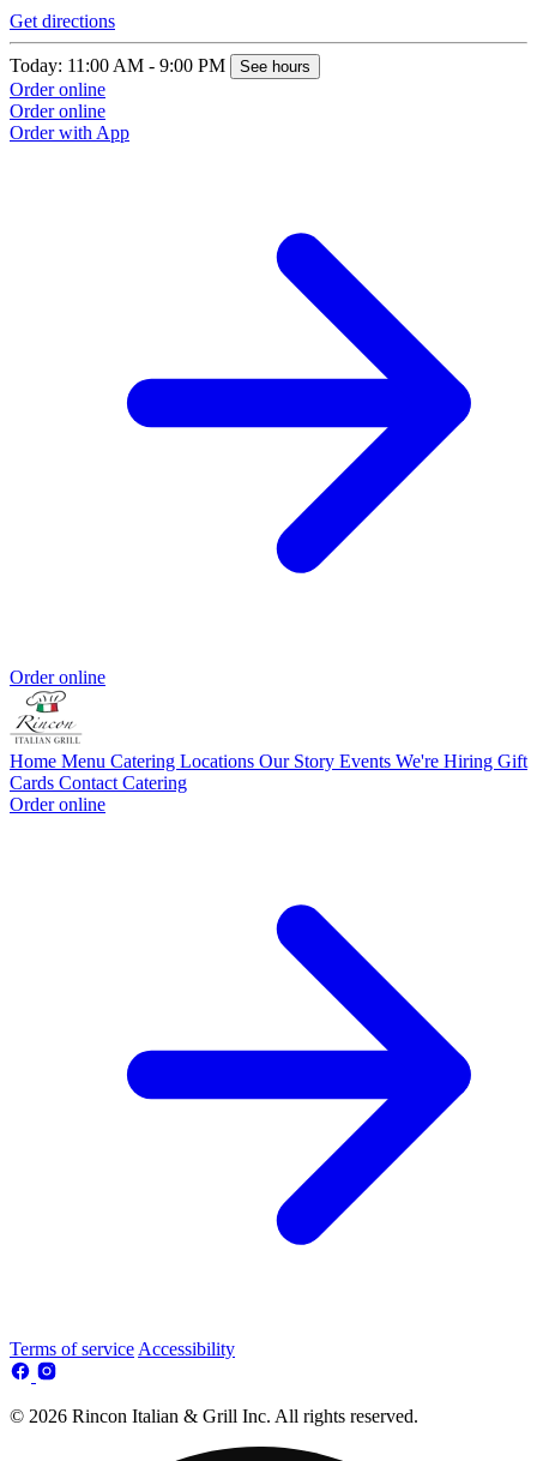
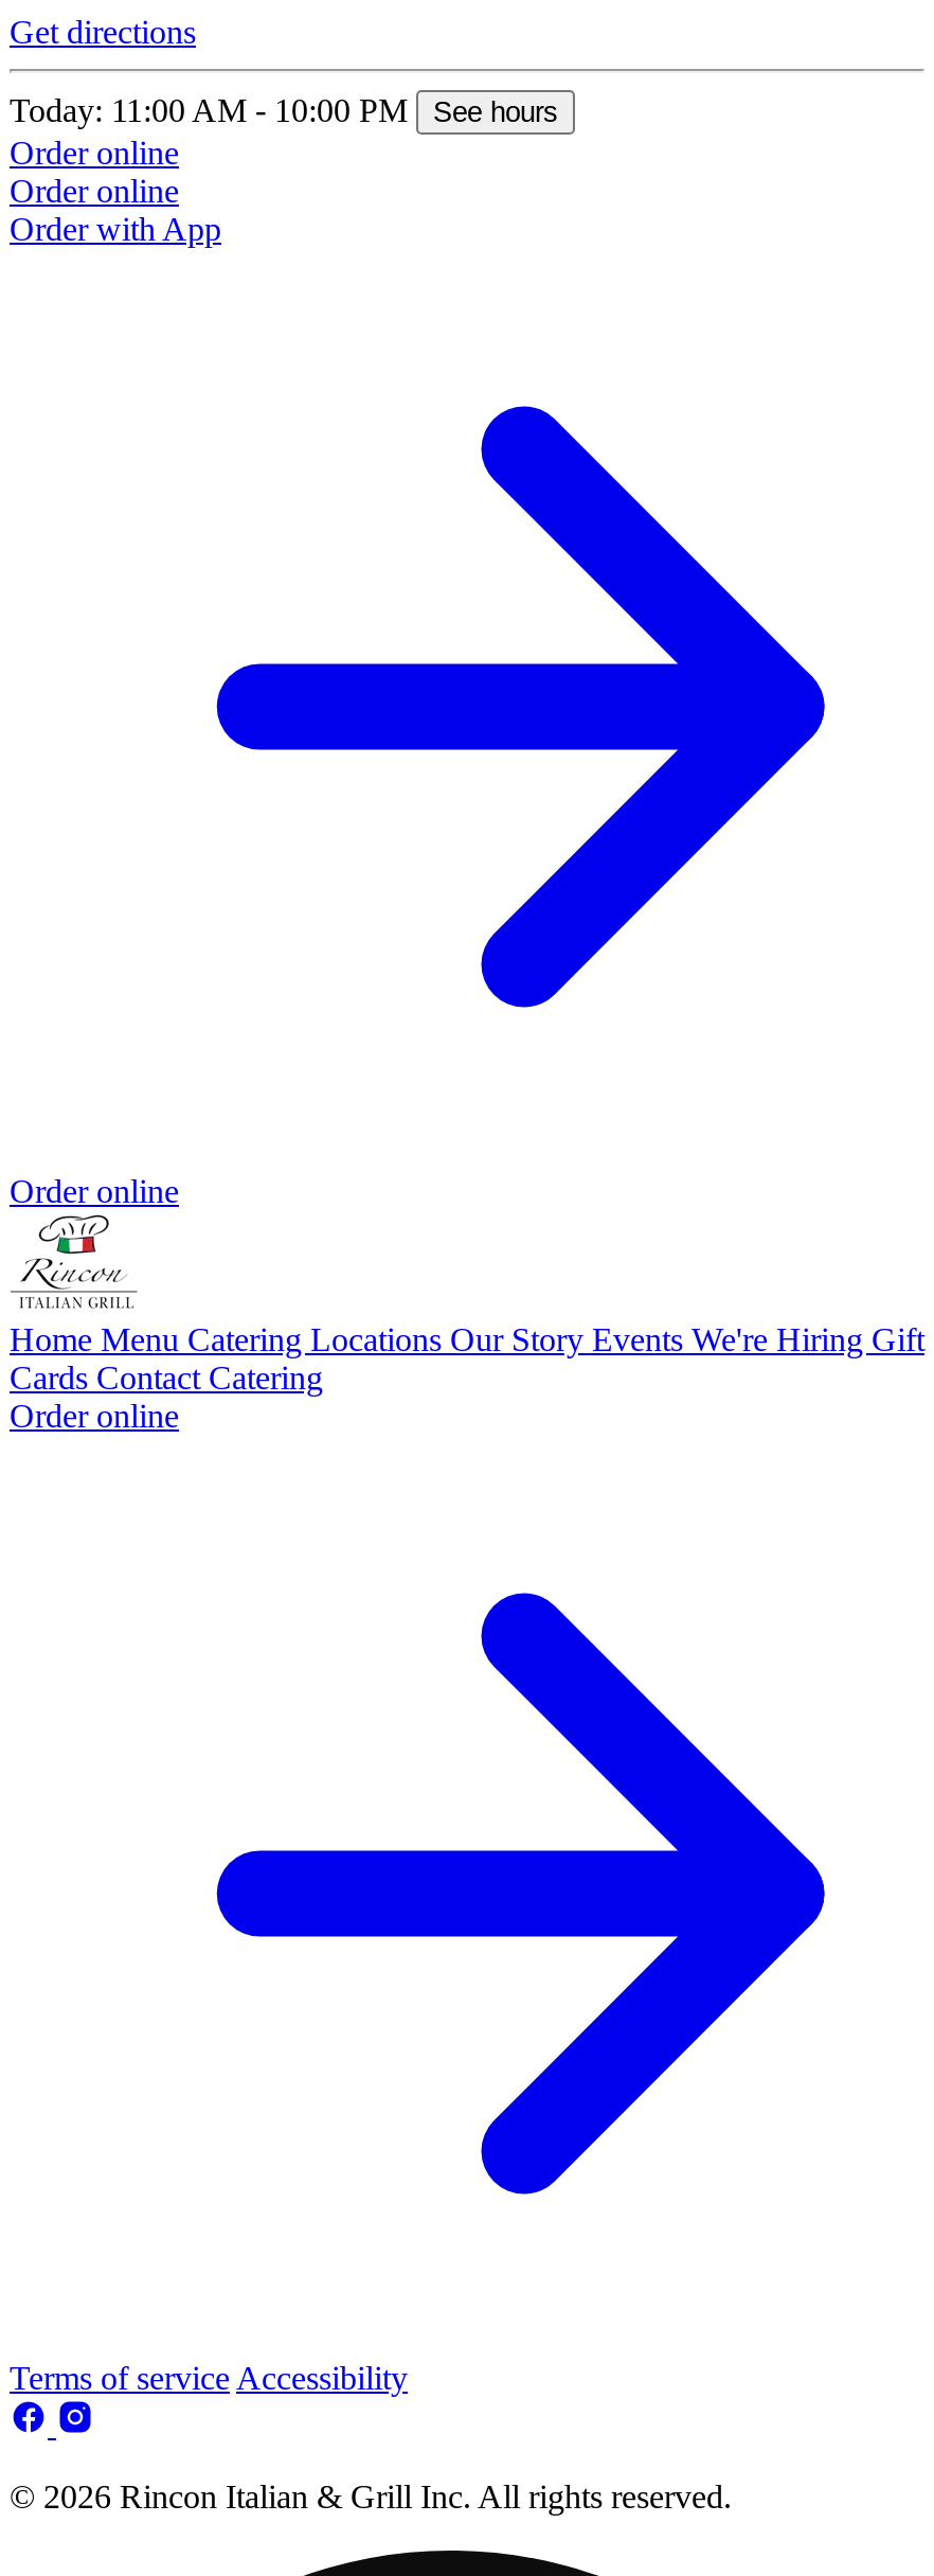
- Today: 11:00 AM - 9:00 PM See hours
+ Today: 11:00 AM - 10:00 PM See hours
